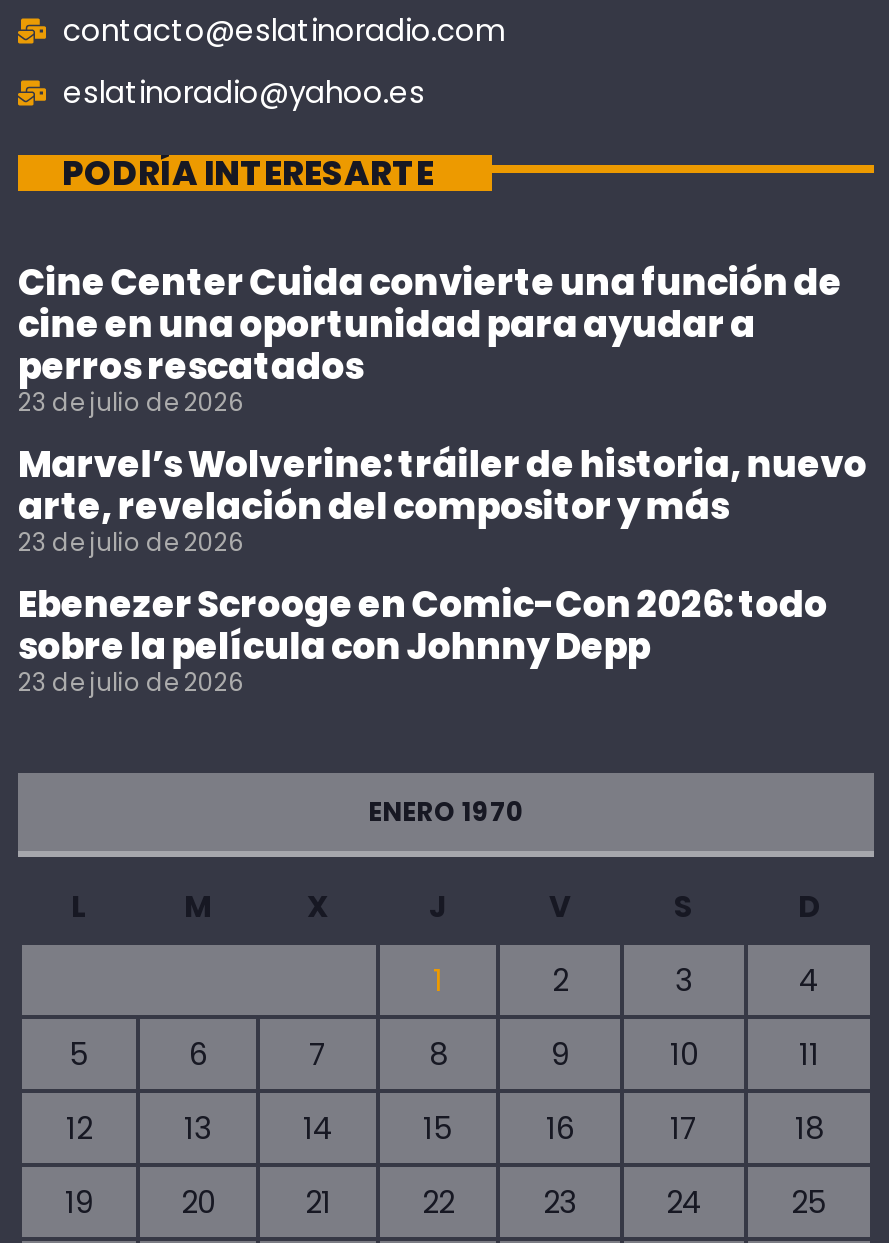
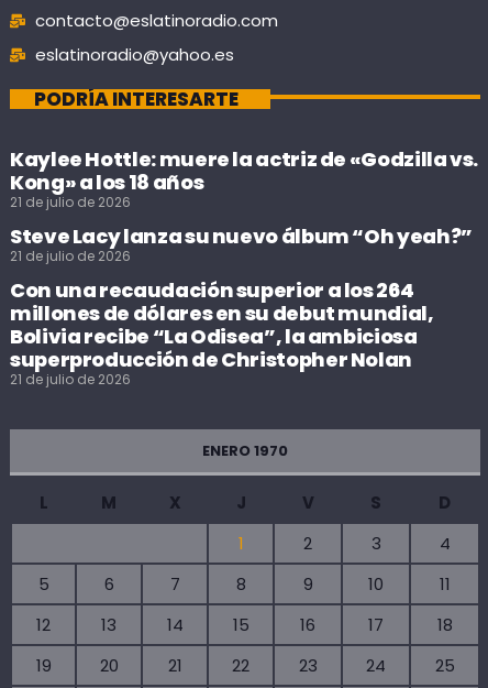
- Cine Center Cuida convierte una función de
- cine en una oportunidad para ayudar a
- perros rescatados
- 23 de julio de 2026
- Marvel’s Wolverine: tráiler de historia, nuevo
- arte, revelación del compositor y más
- 23 de julio de 2026
- Ebenezer Scrooge en Comic-Con 2026: todo
- sobre la película con Johnny Depp
- 23 de julio de 2026
+ Kaylee Hottle: muere la actriz de «Godzilla vs.
+ Kong» a los 18 años
+ 21 de julio de 2026
+ Steve Lacy lanza su nuevo álbum “Oh yeah?”
+ 21 de julio de 2026
+ Con una recaudación superior a los 264
+ millones de dólares en su debut mundial,
+ Bolivia recibe “La Odisea”, la ambiciosa
+ superproducción de Christopher Nolan
+ 21 de julio de 2026
